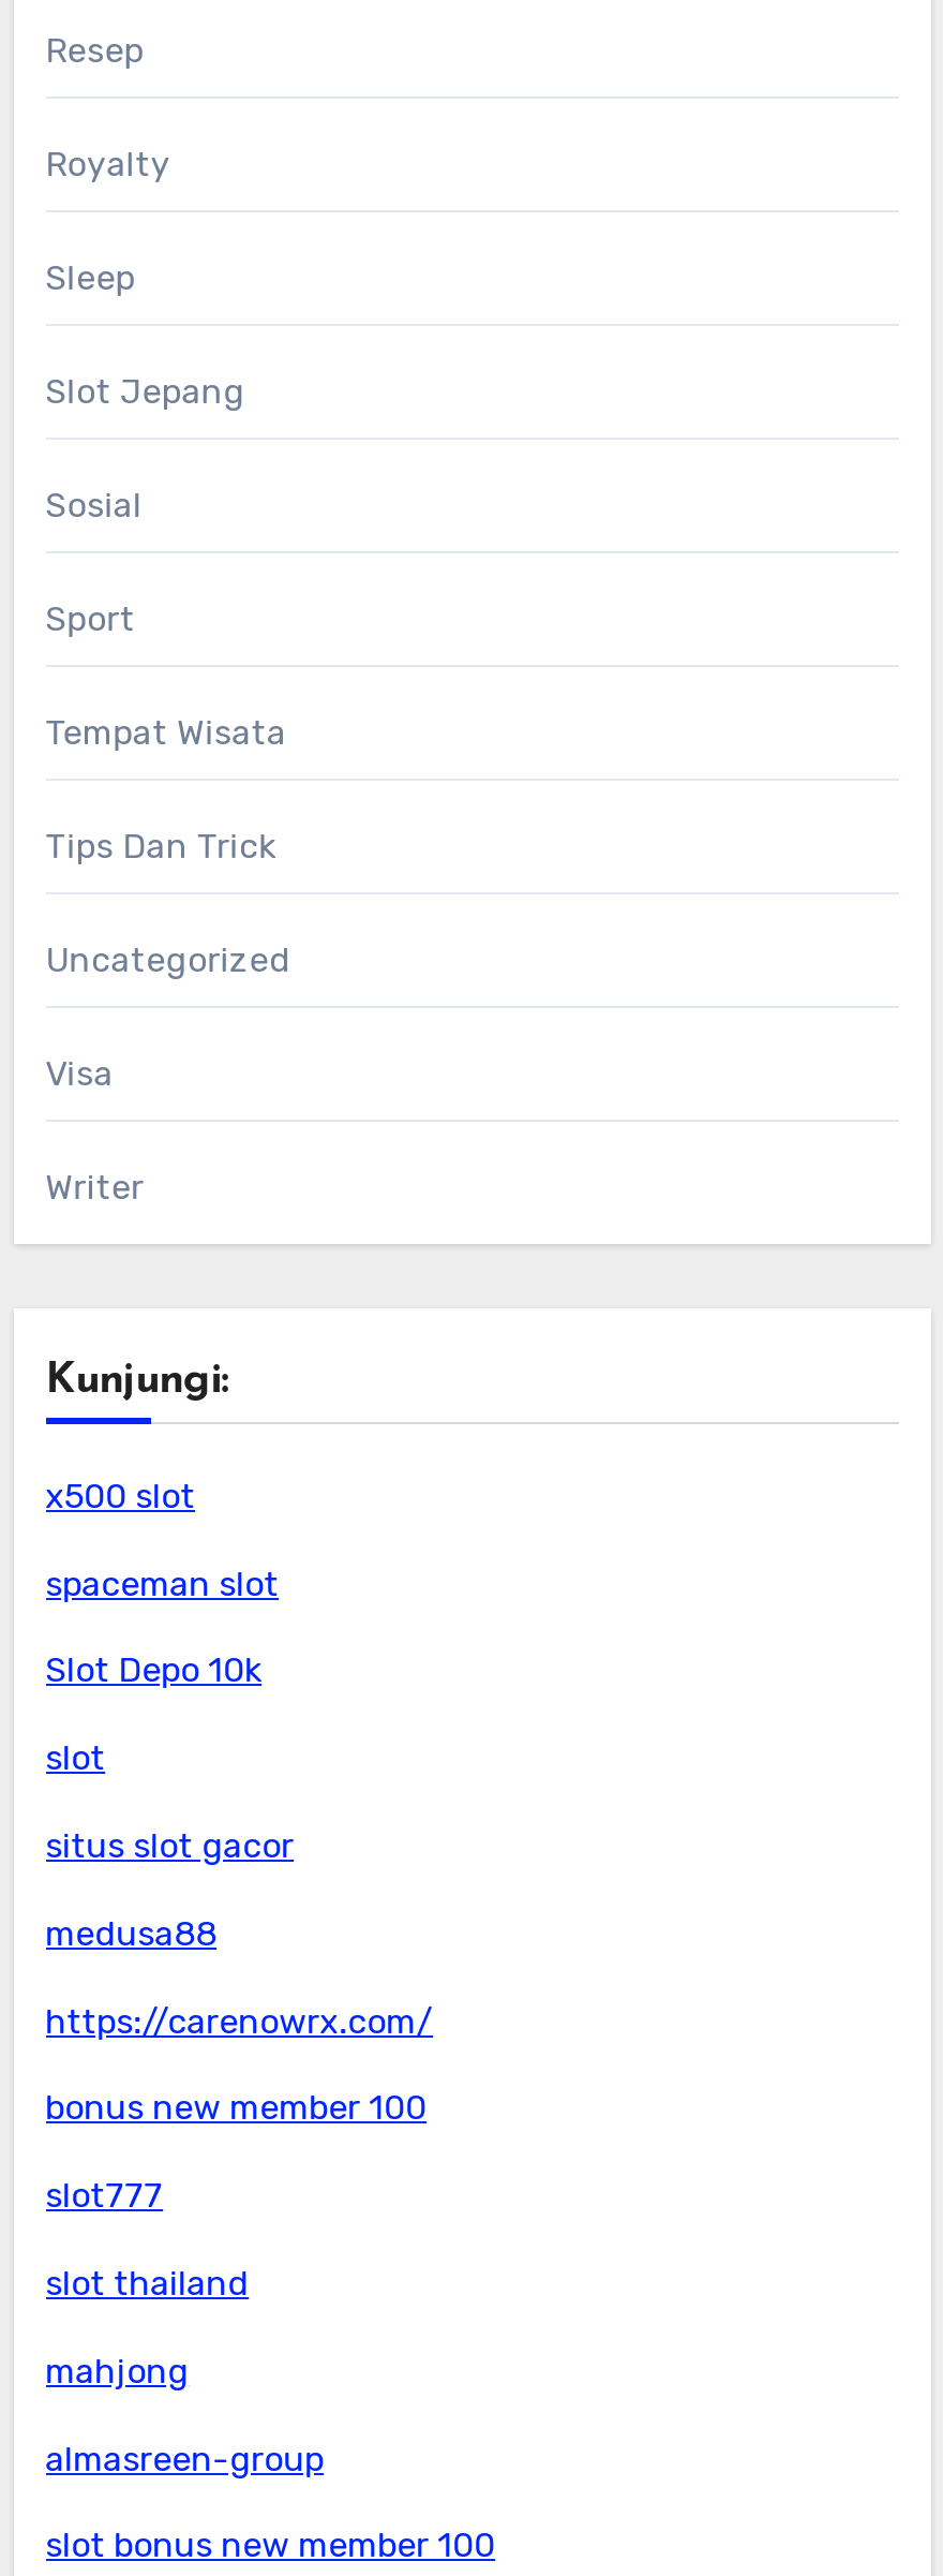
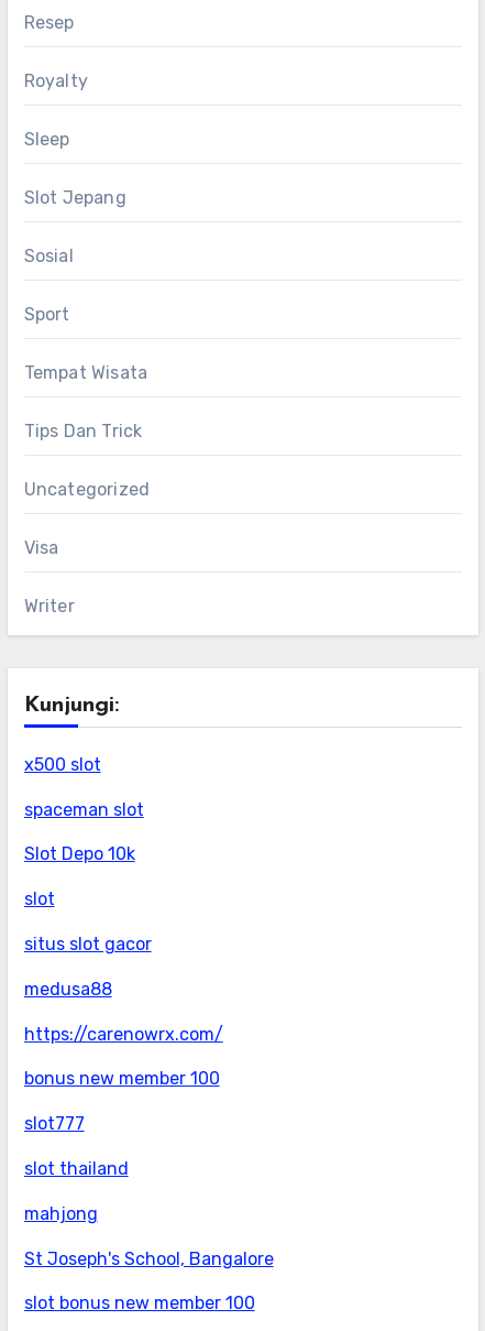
- almasreen-group
+ St Joseph's School, Bangalore
